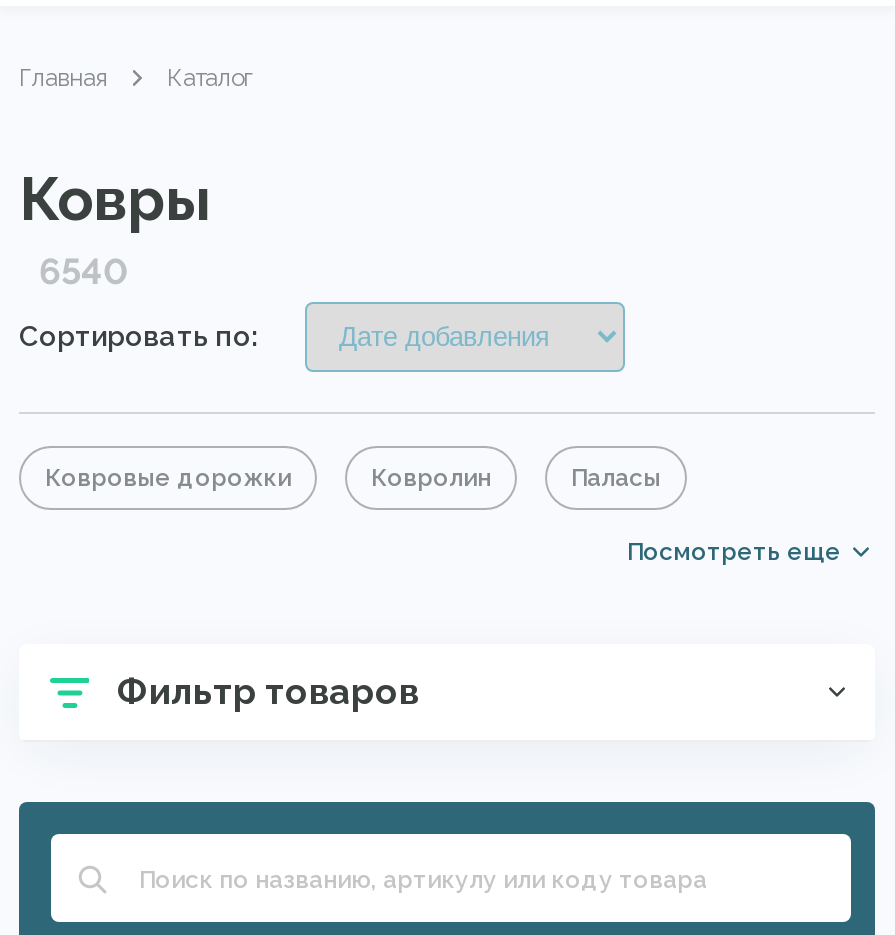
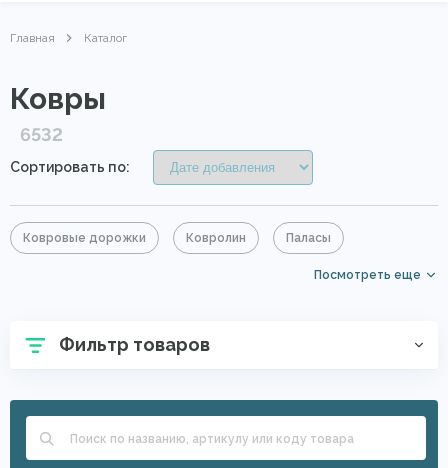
- 6540
+ 6532
